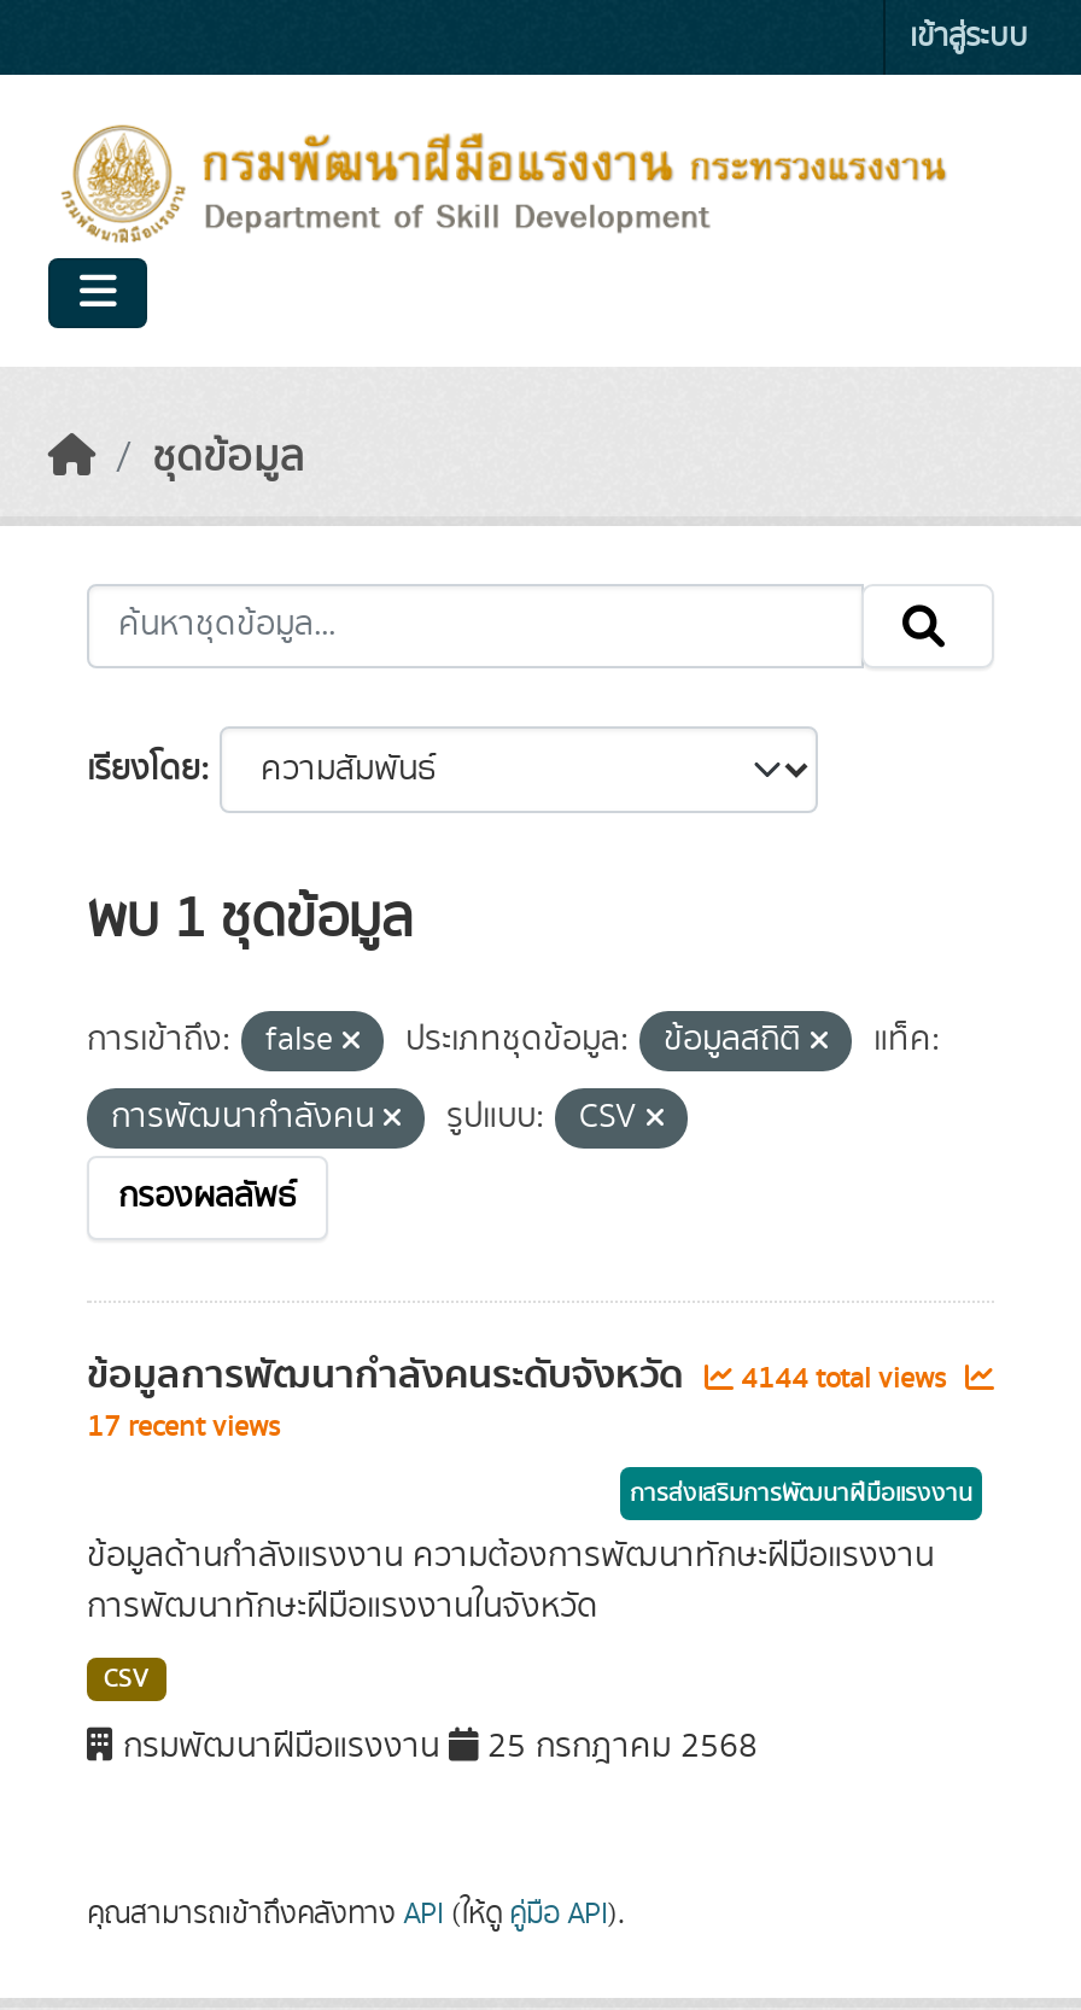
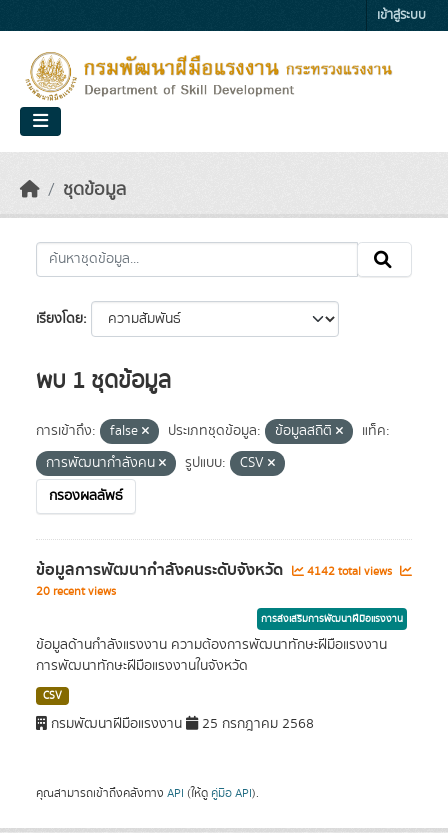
- ข้อมูลการพัฒนากำลังคนระดับจังหวัด 4144 total views
+ ข้อมูลการพัฒนากำลังคนระดับจังหวัด 4142 total views

- 17 recent views
+ 20 recent views
